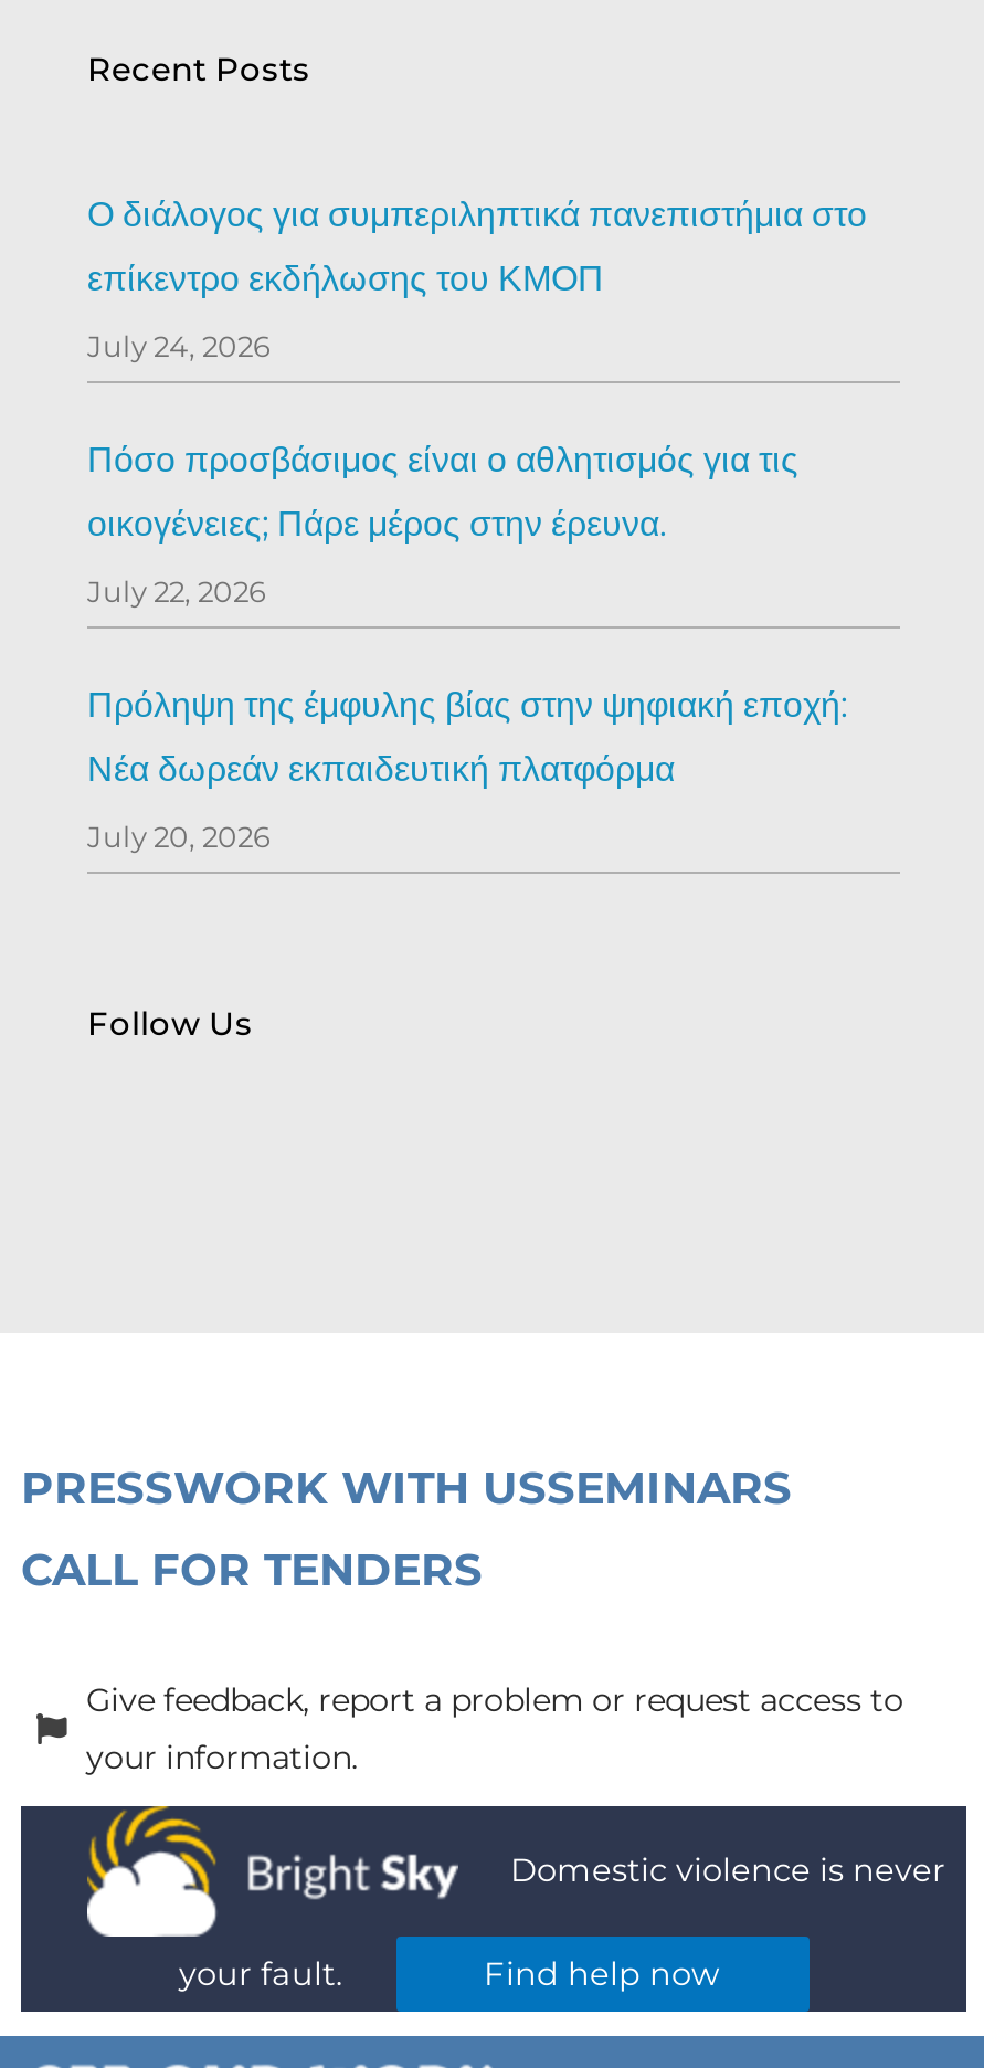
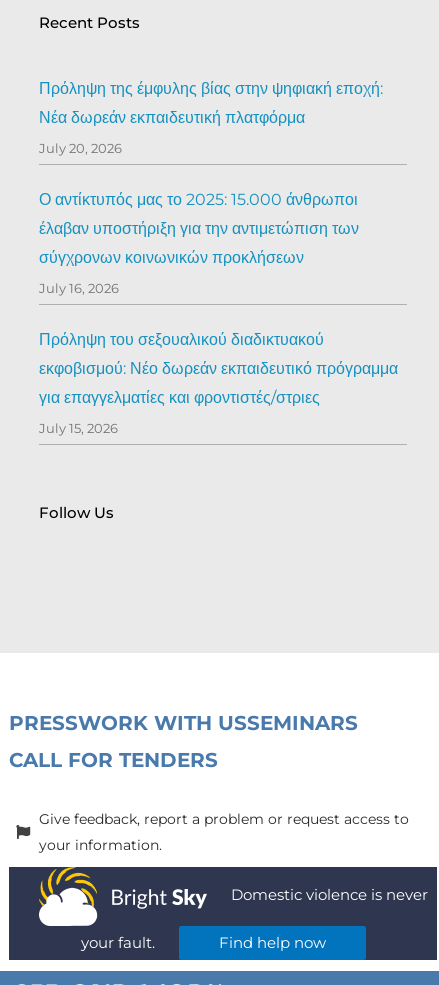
- Ο διάλογος για συμπεριληπτικά πανεπιστήμια στο
- επίκεντρο εκδήλωσης του ΚΜΟΠ
- July 24, 2026
- Πόσο προσβάσιμος είναι ο αθλητισμός για τις
- οικογένειες; Πάρε μέρος στην έρευνα.
- July 22, 2026

moved up: Πρόληψη της έμφυλης βίας στην ψηφιακή εποχή: | Νέα δωρεάν εκπαιδευτική πλατφόρμα | July 20, 2026

+ Ο αντίκτυπός μας το 2025: 15.000 άνθρωποι
+ έλαβαν υποστήριξη για την αντιμετώπιση των
+ σύγχρονων κοινωνικών προκλήσεων
+ July 16, 2026
+ Πρόληψη του σεξουαλικού διαδικτυακού
+ εκφοβισμού: Νέο δωρεάν εκπαιδευτικό πρόγραμμα
+ για επαγγελματίες και φροντιστές/στριες
+ July 15, 2026
